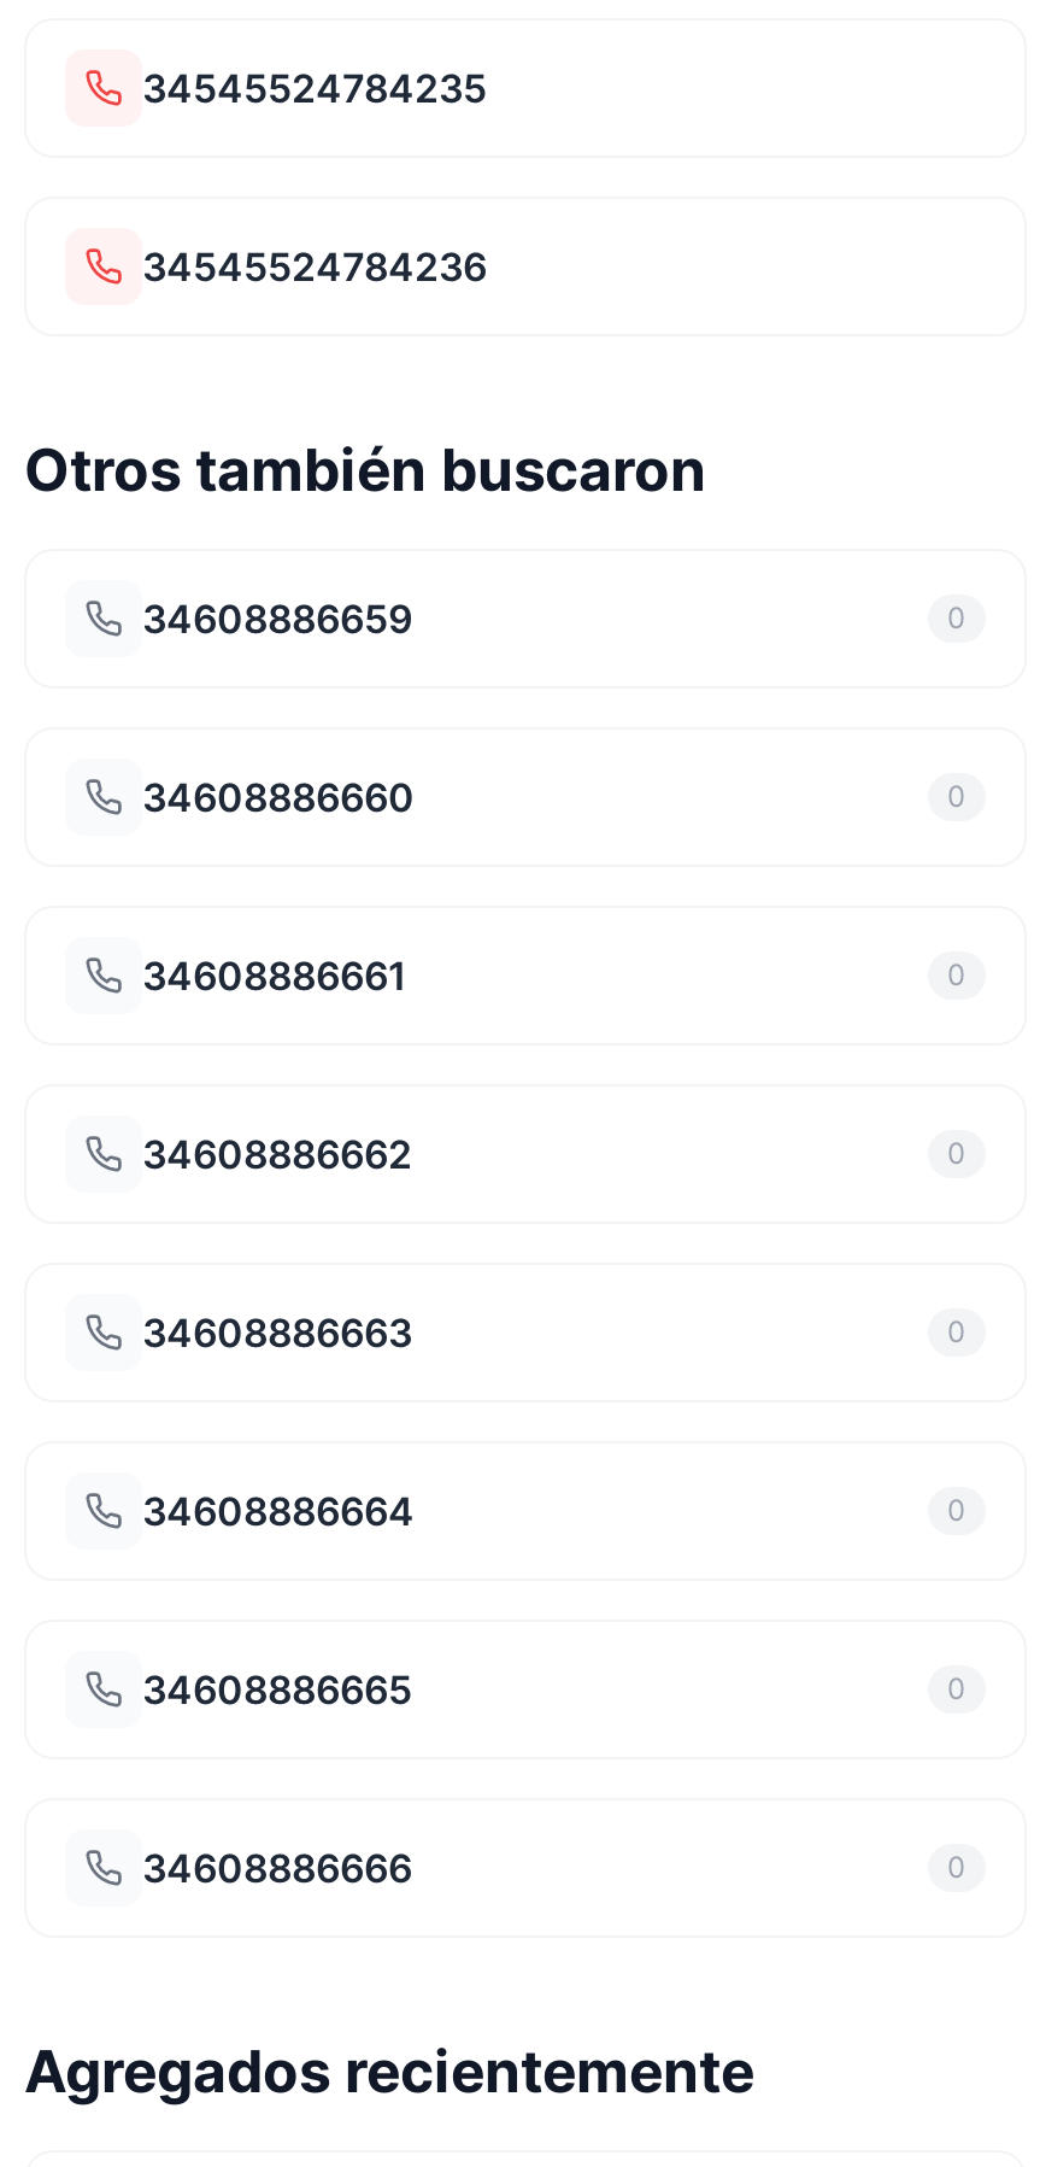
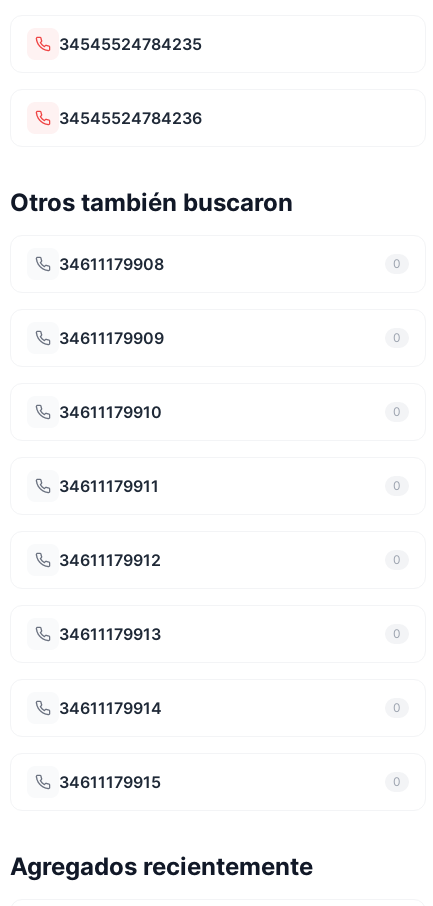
- 34608886659
+ 34611179908

- 34608886660
+ 34611179909

- 34608886661
+ 34611179910

- 34608886662
+ 34611179911

- 34608886663
+ 34611179912

- 34608886664
+ 34611179913

- 34608886665
+ 34611179914

- 34608886666
+ 34611179915
